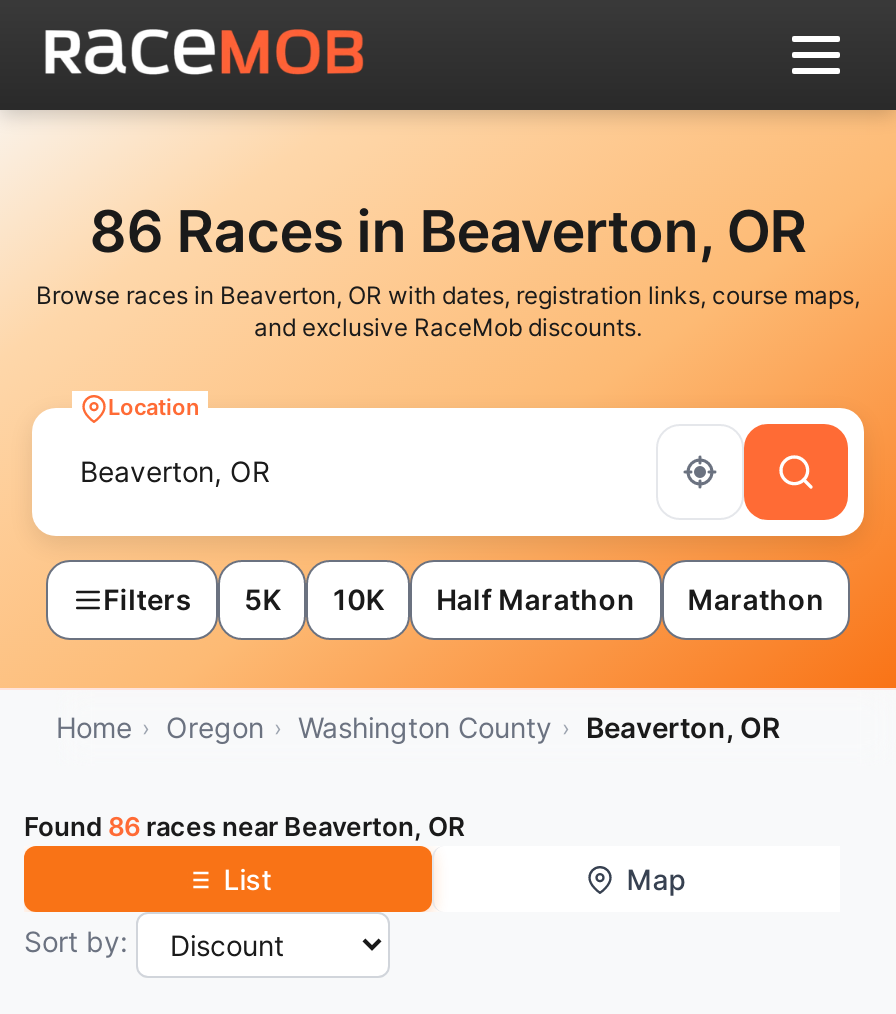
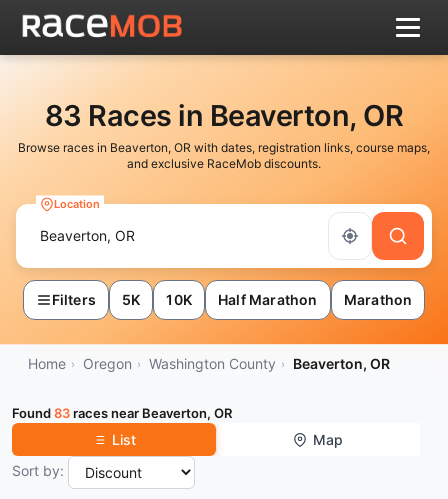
- 86 Races in Beaverton, OR
+ 83 Races in Beaverton, OR

- Found 86 races near Beaverton, OR
+ Found 83 races near Beaverton, OR
